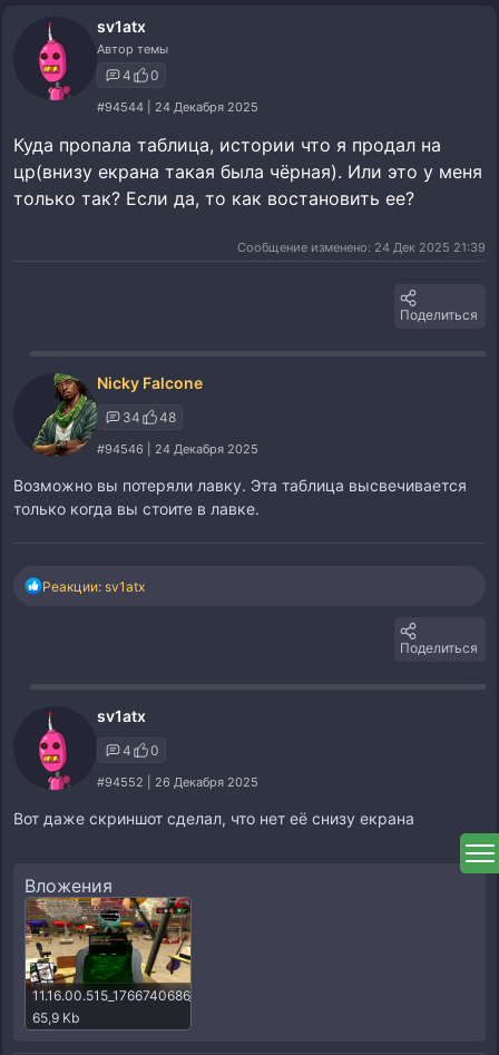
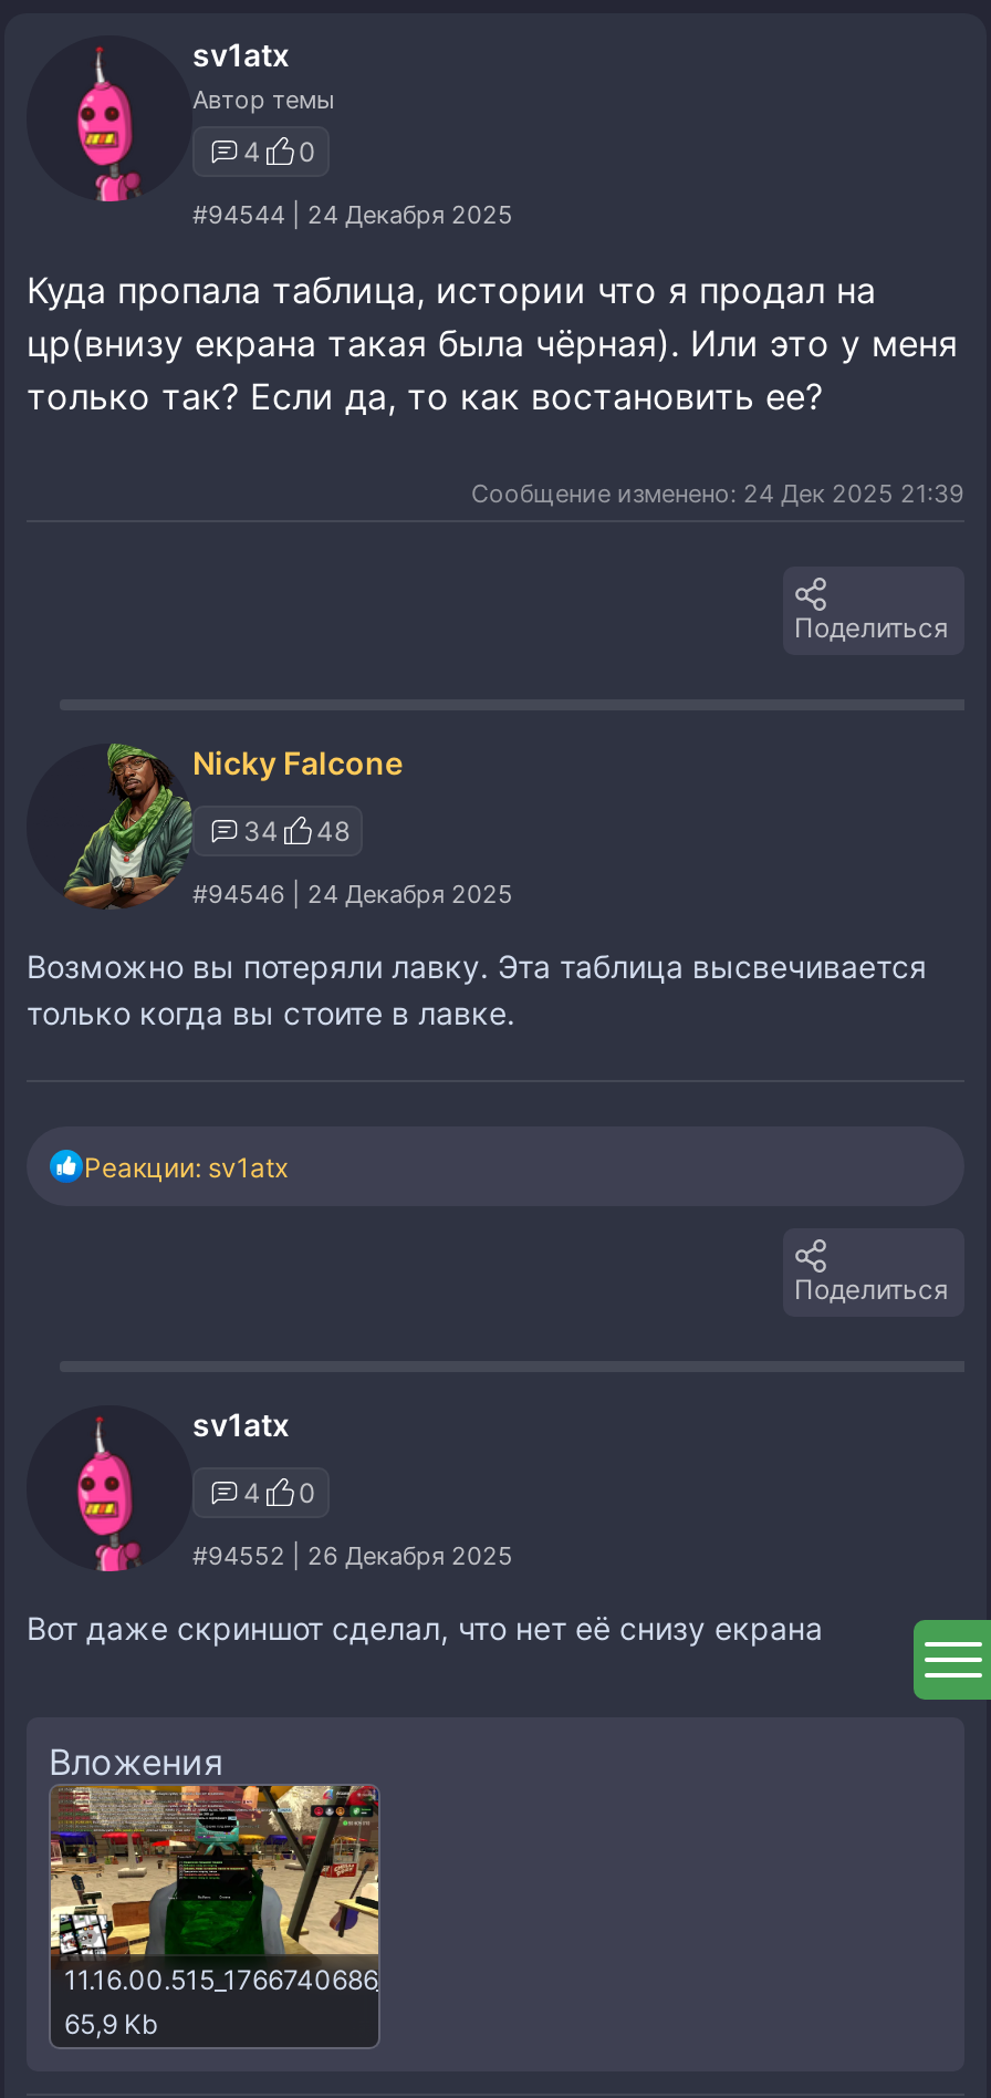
- [image]
+ [image]
